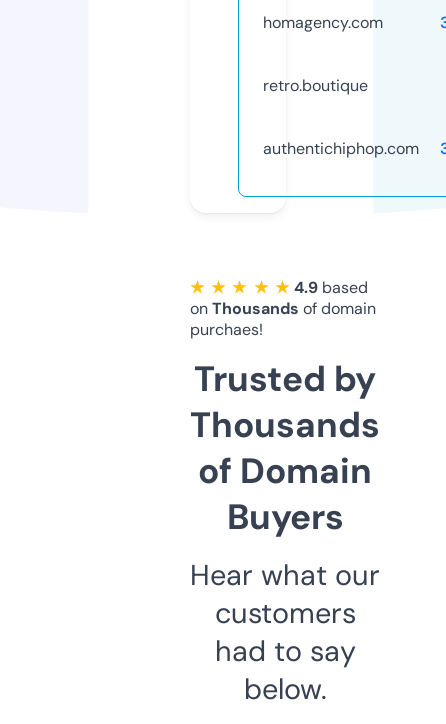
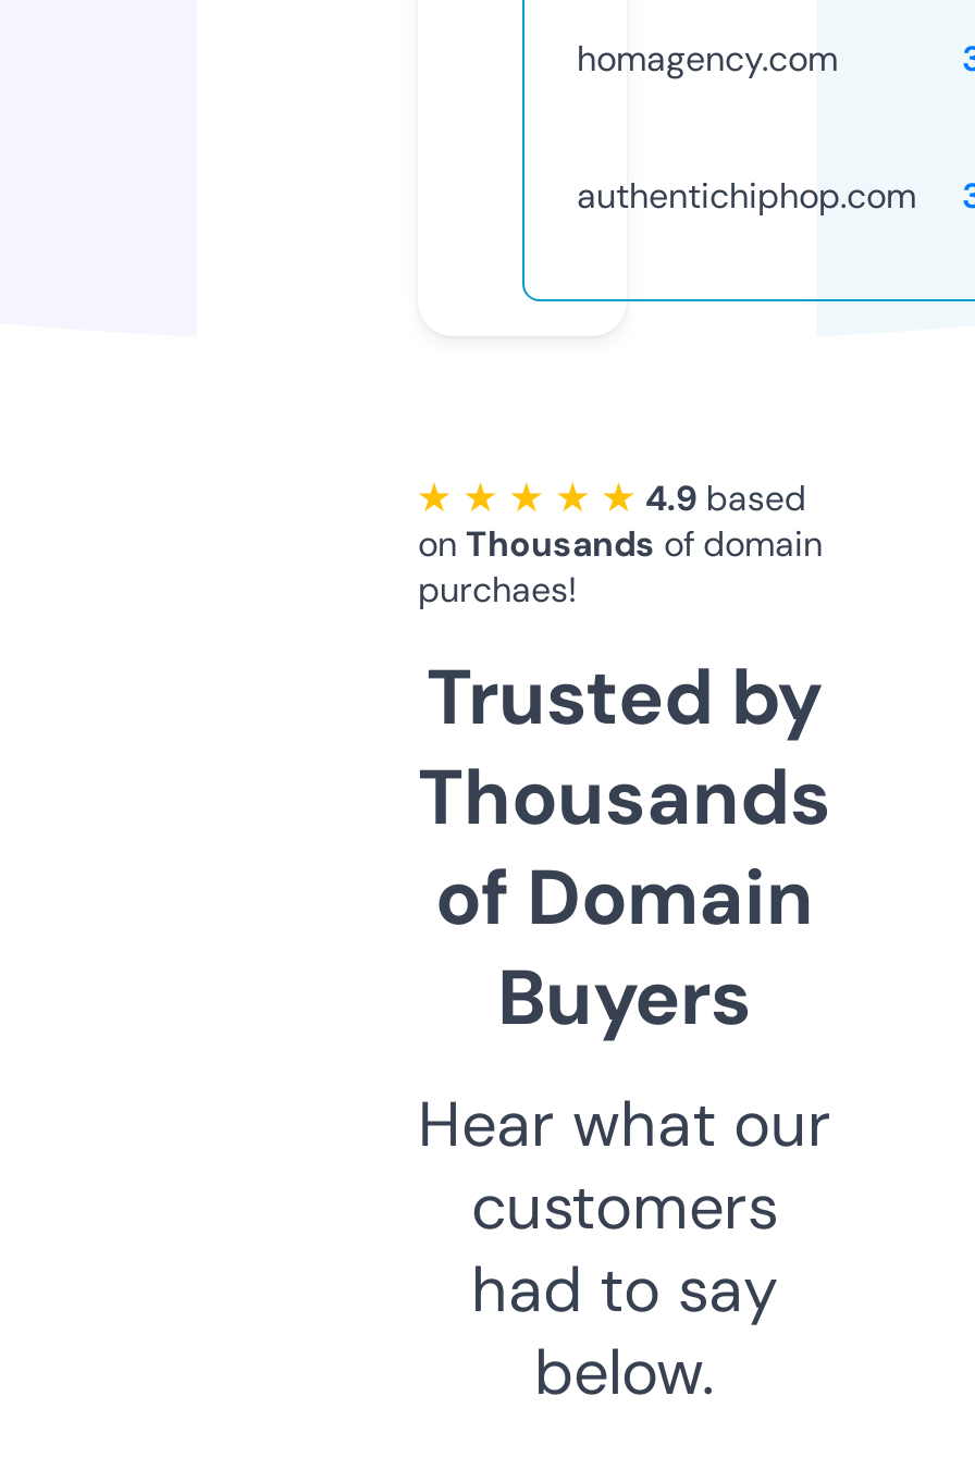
- retro.boutique
